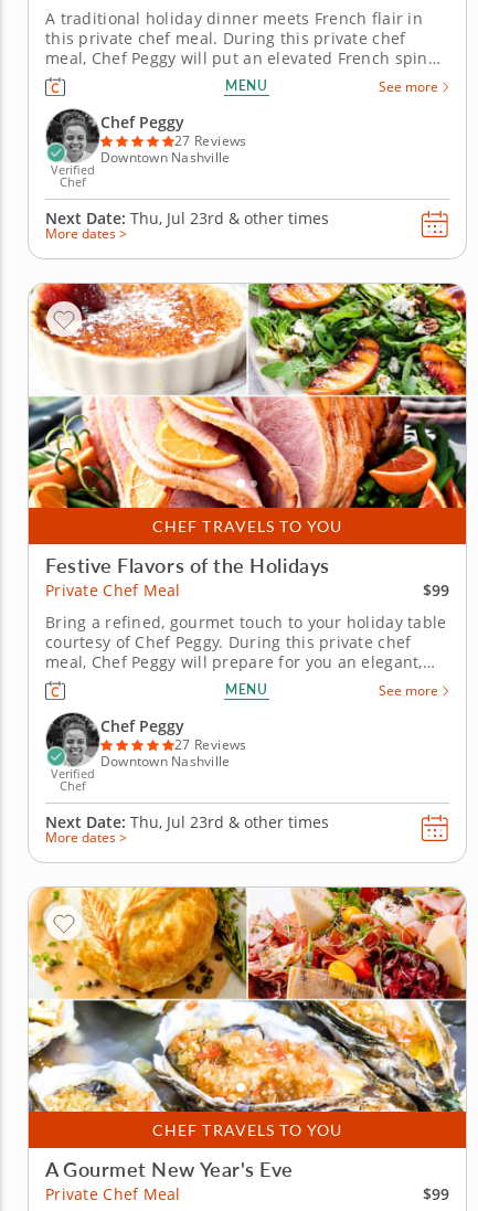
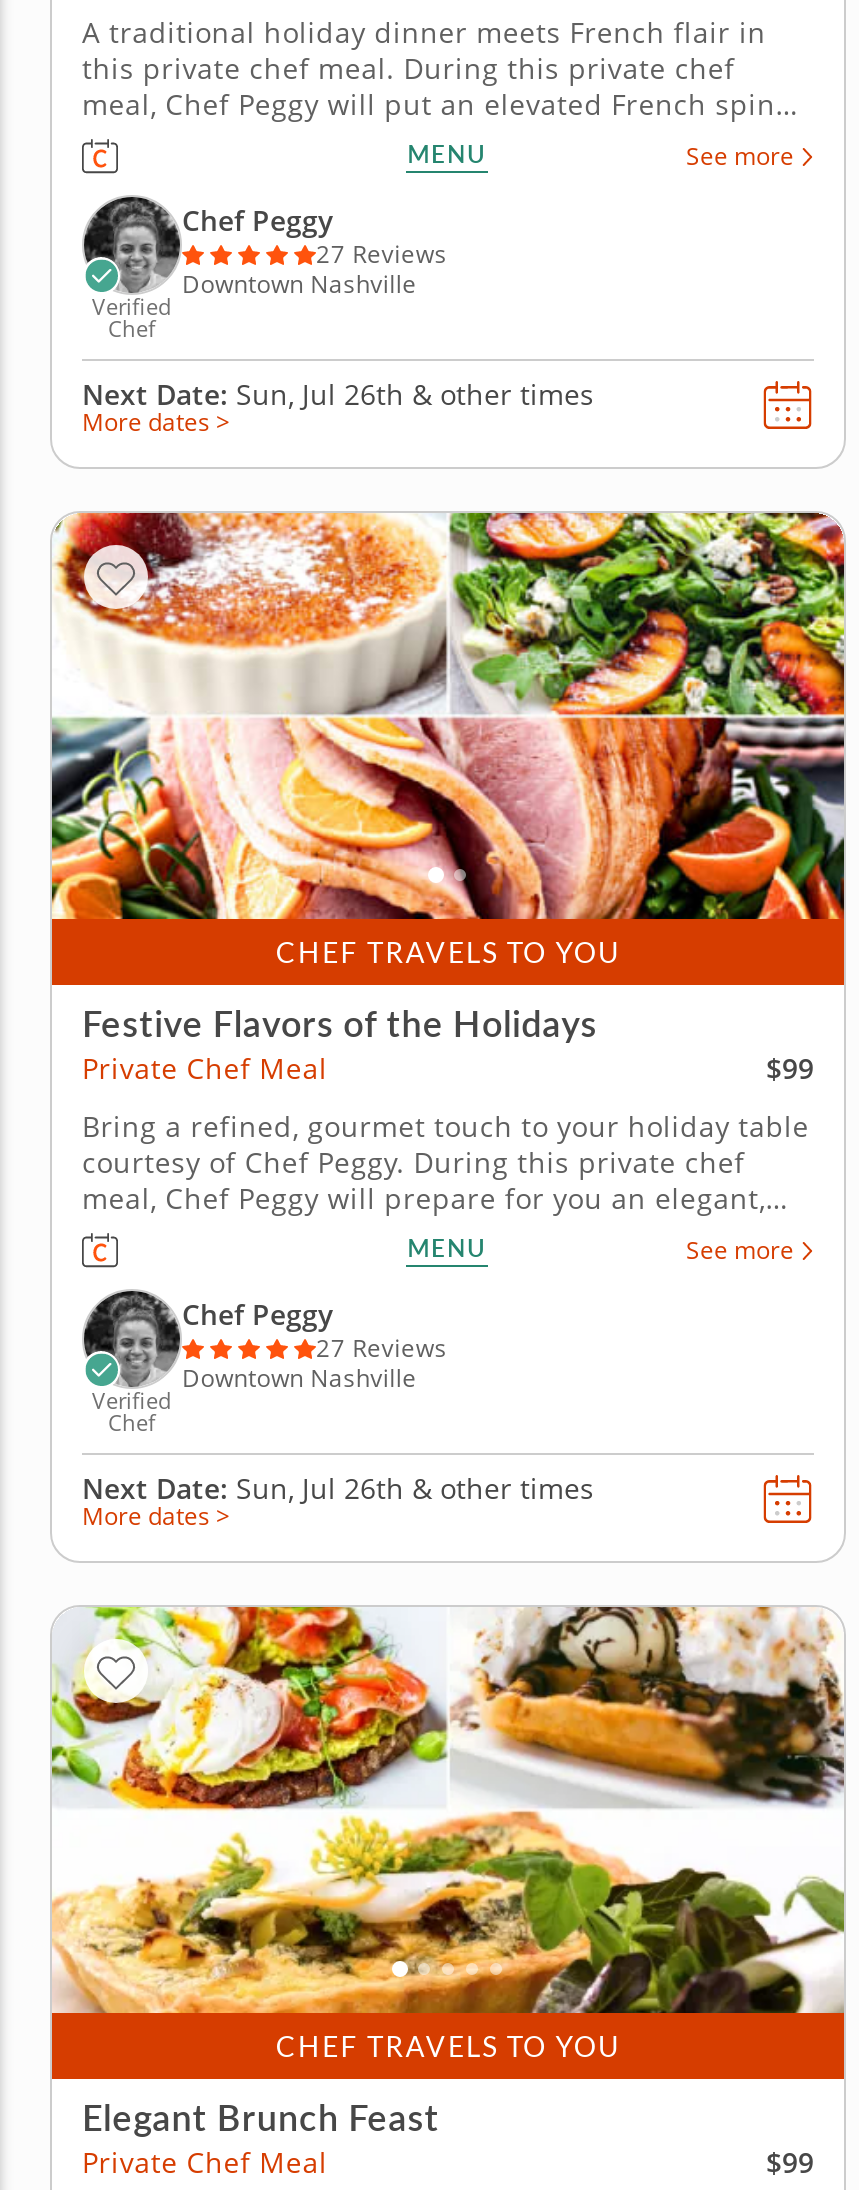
- Next Date: Thu, Jul 23rd & other times
+ Next Date: Sun, Jul 26th & other times

- Next Date: Thu, Jul 23rd & other times
+ Next Date: Sun, Jul 26th & other times

- [image]
- A Gourmet New Year's Eve
+ [image]
+ Elegant Brunch Feast
